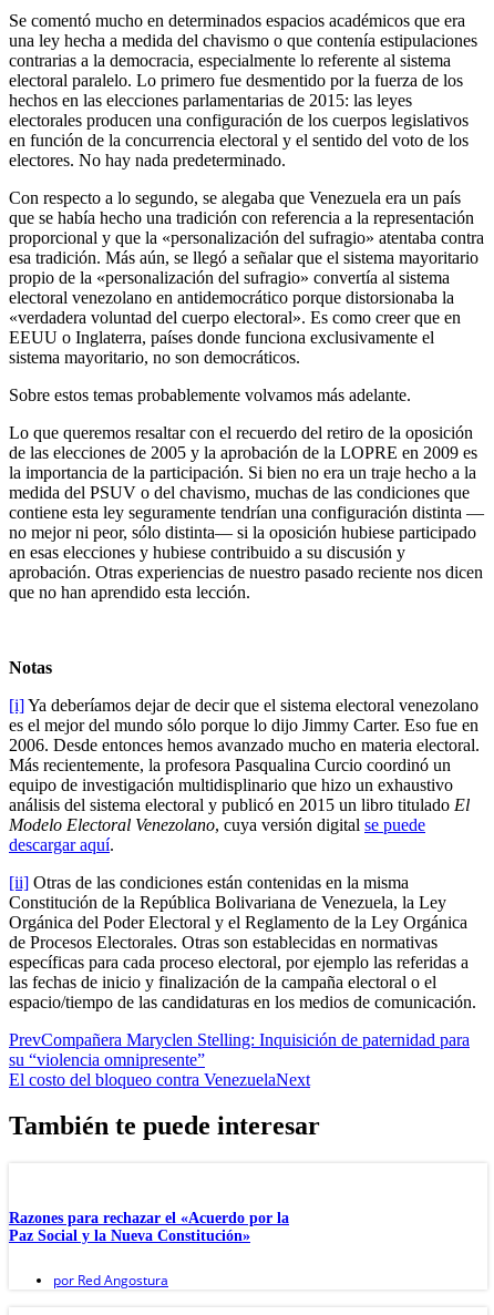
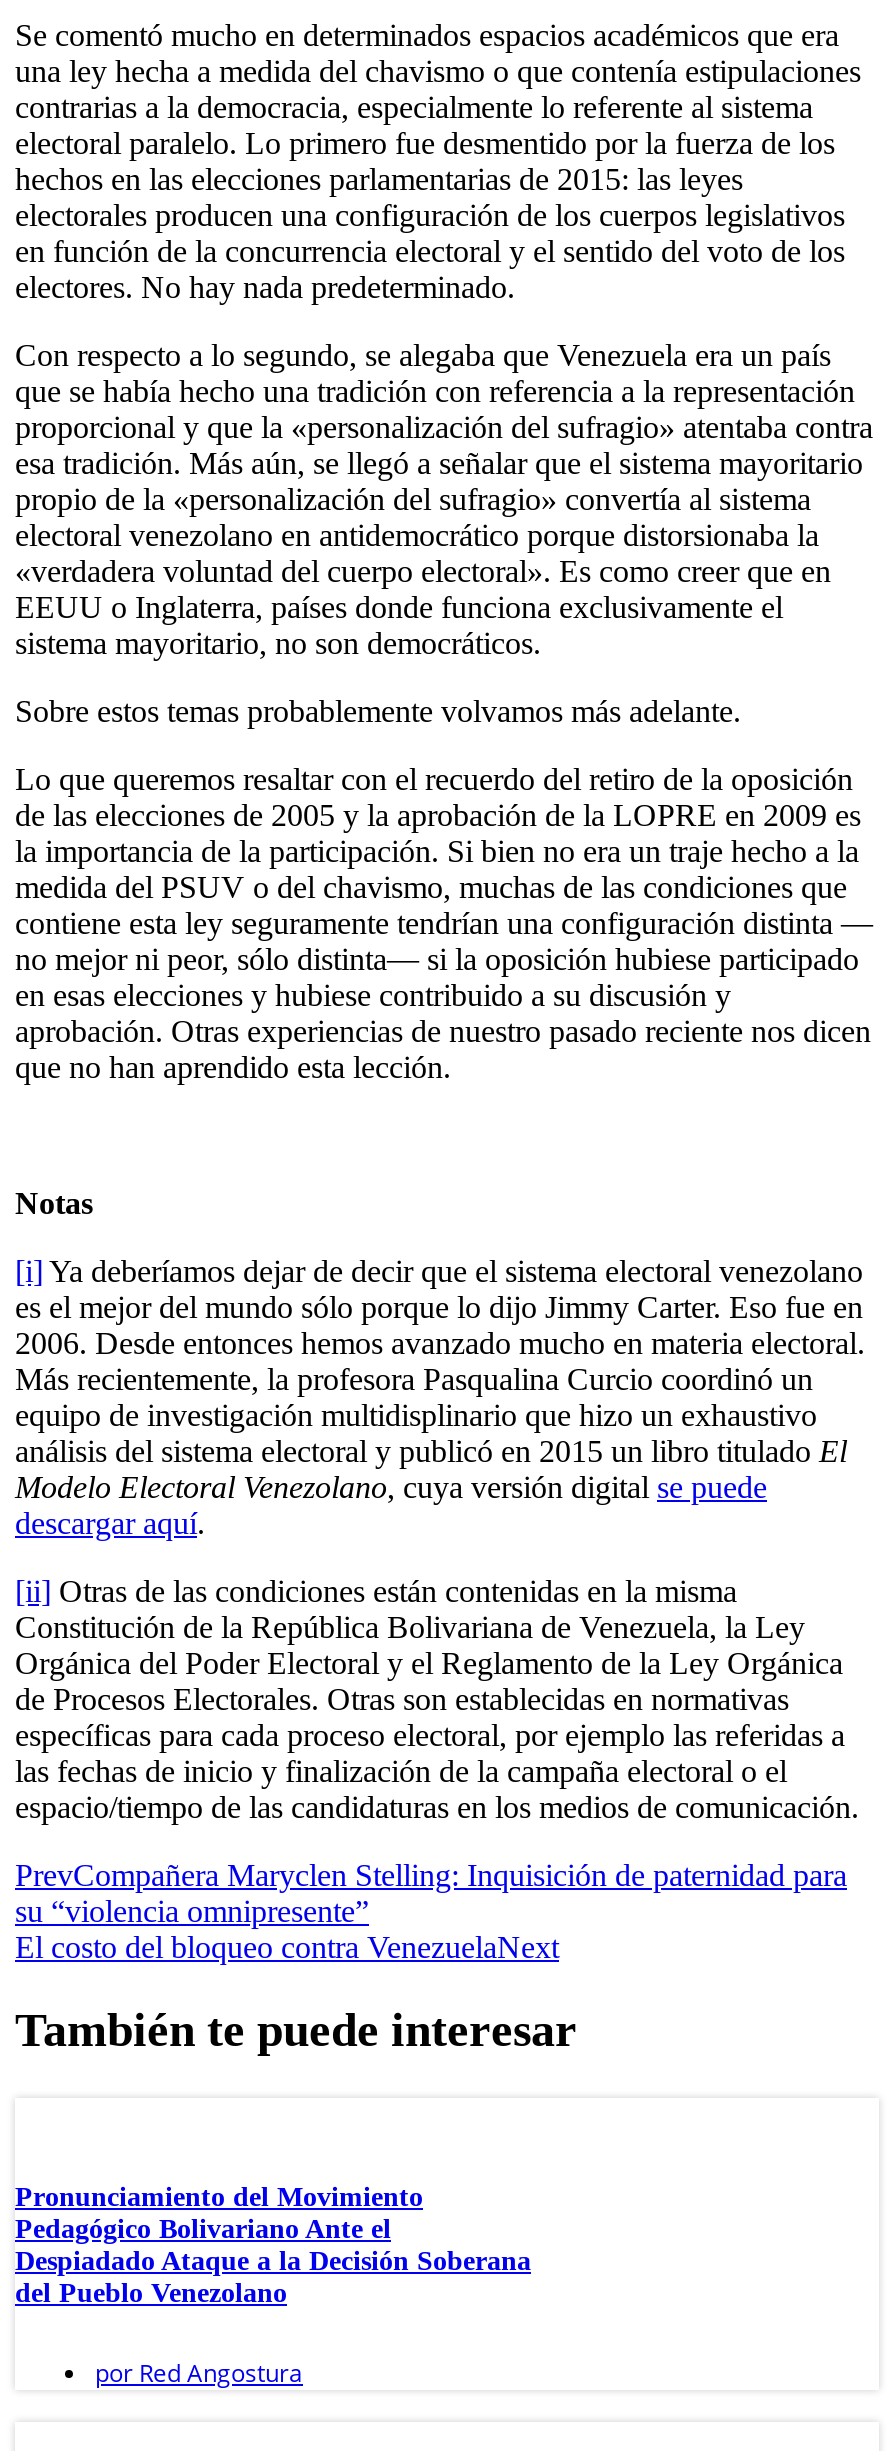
- Razones para rechazar el «Acuerdo por la
- Paz Social y la Nueva Constitución»
+ Pronunciamiento del Movimiento
+ Pedagógico Bolivariano Ante el
+ Despiadado Ataque a la Decisión Soberana
+ del Pueblo Venezolano
